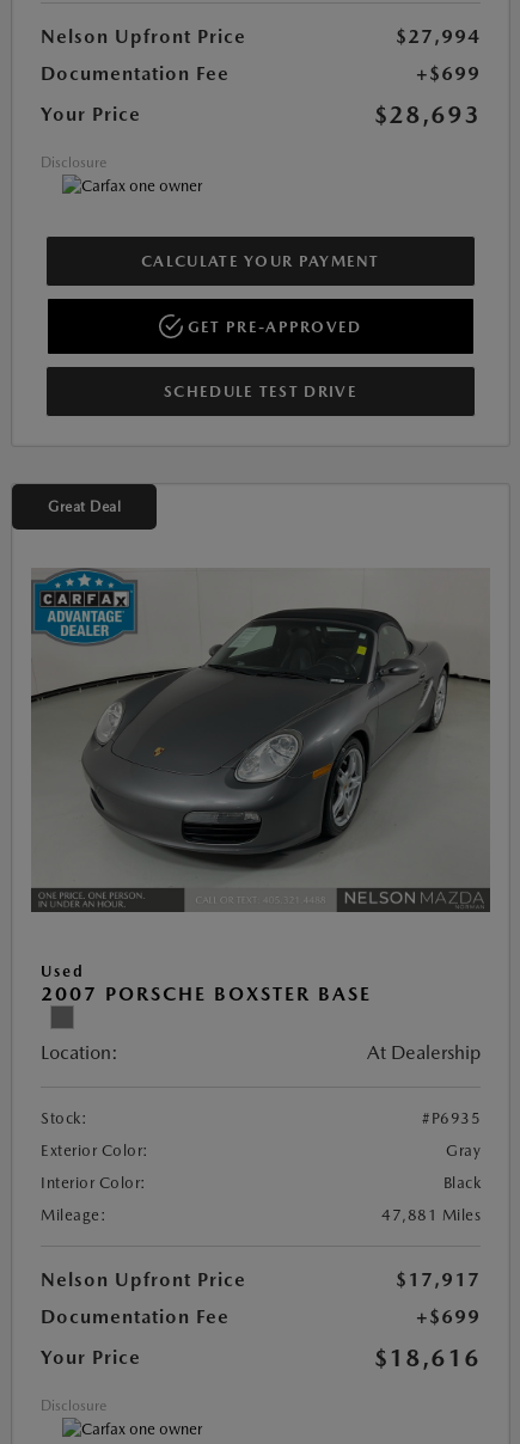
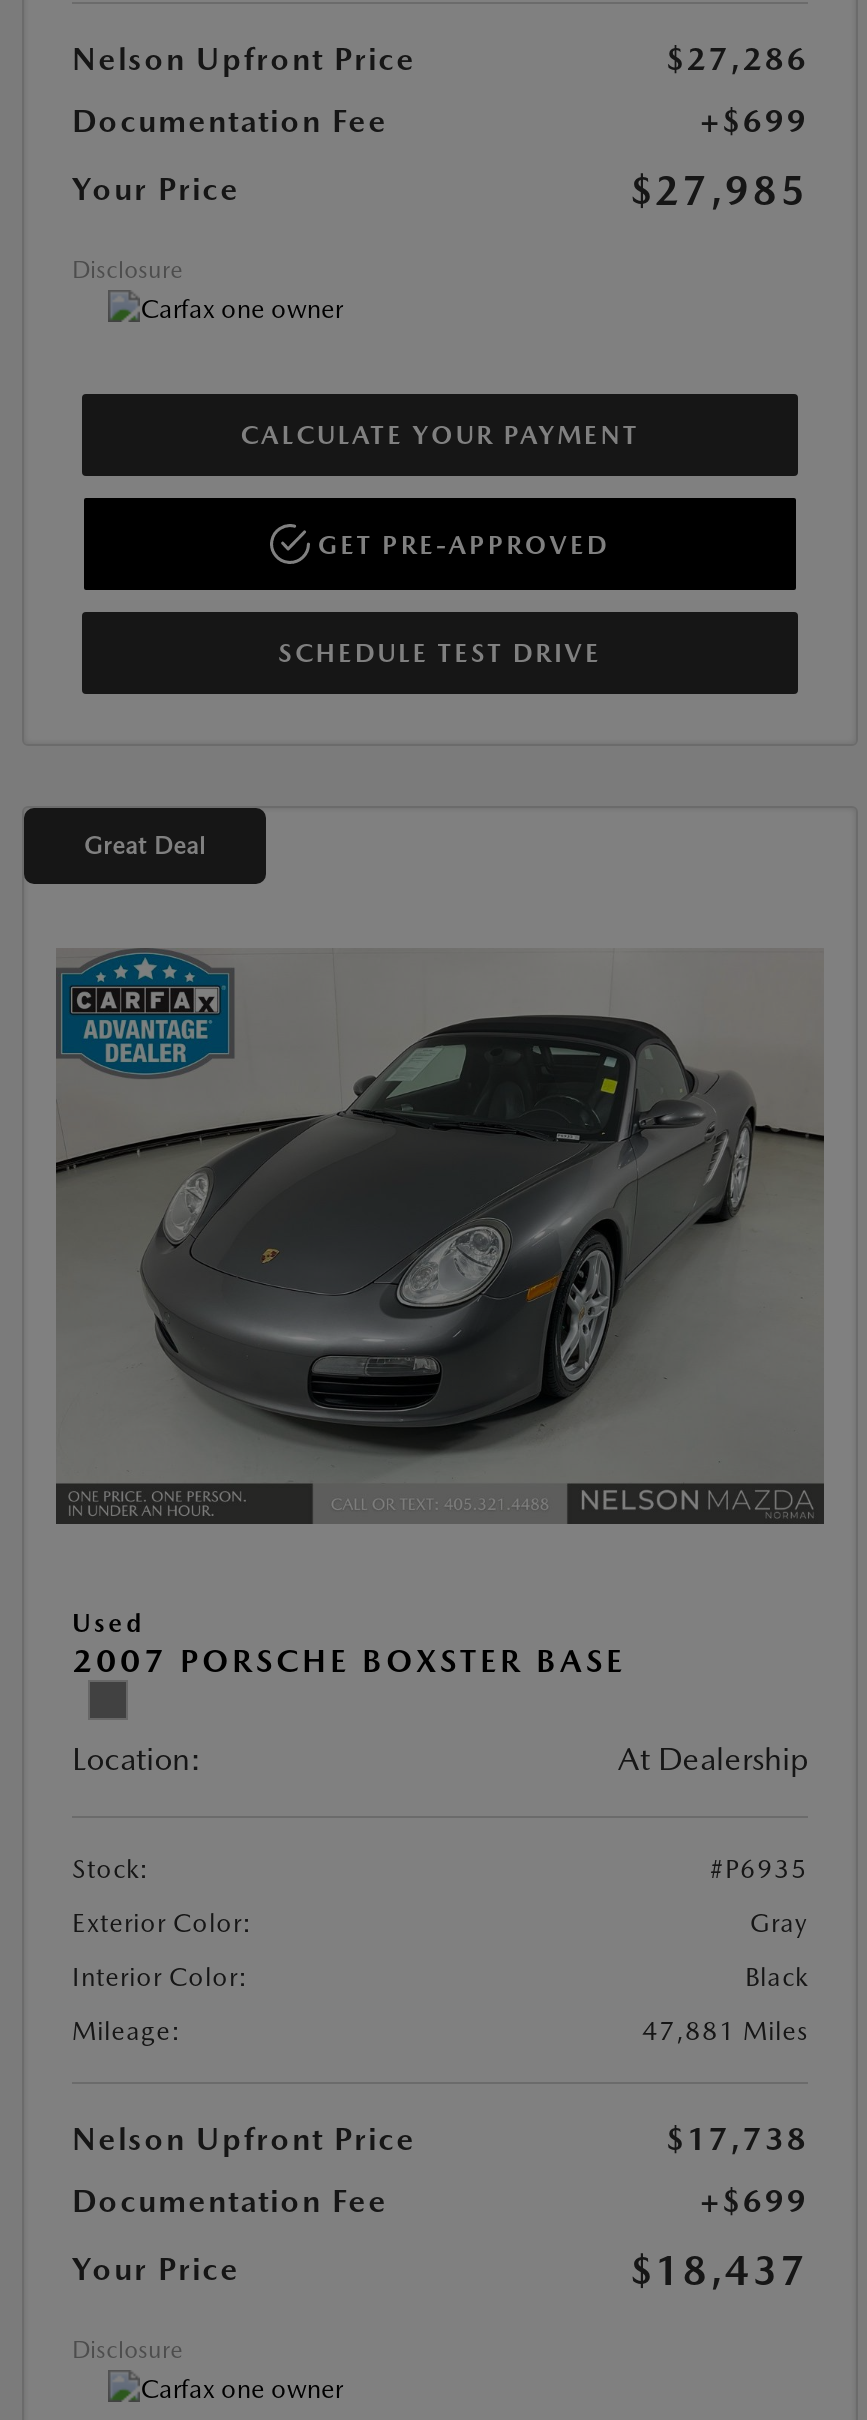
- $27,994
+ $27,286

- $28,693
+ $27,985

- $17,917
+ $17,738

- $18,616
+ $18,437
